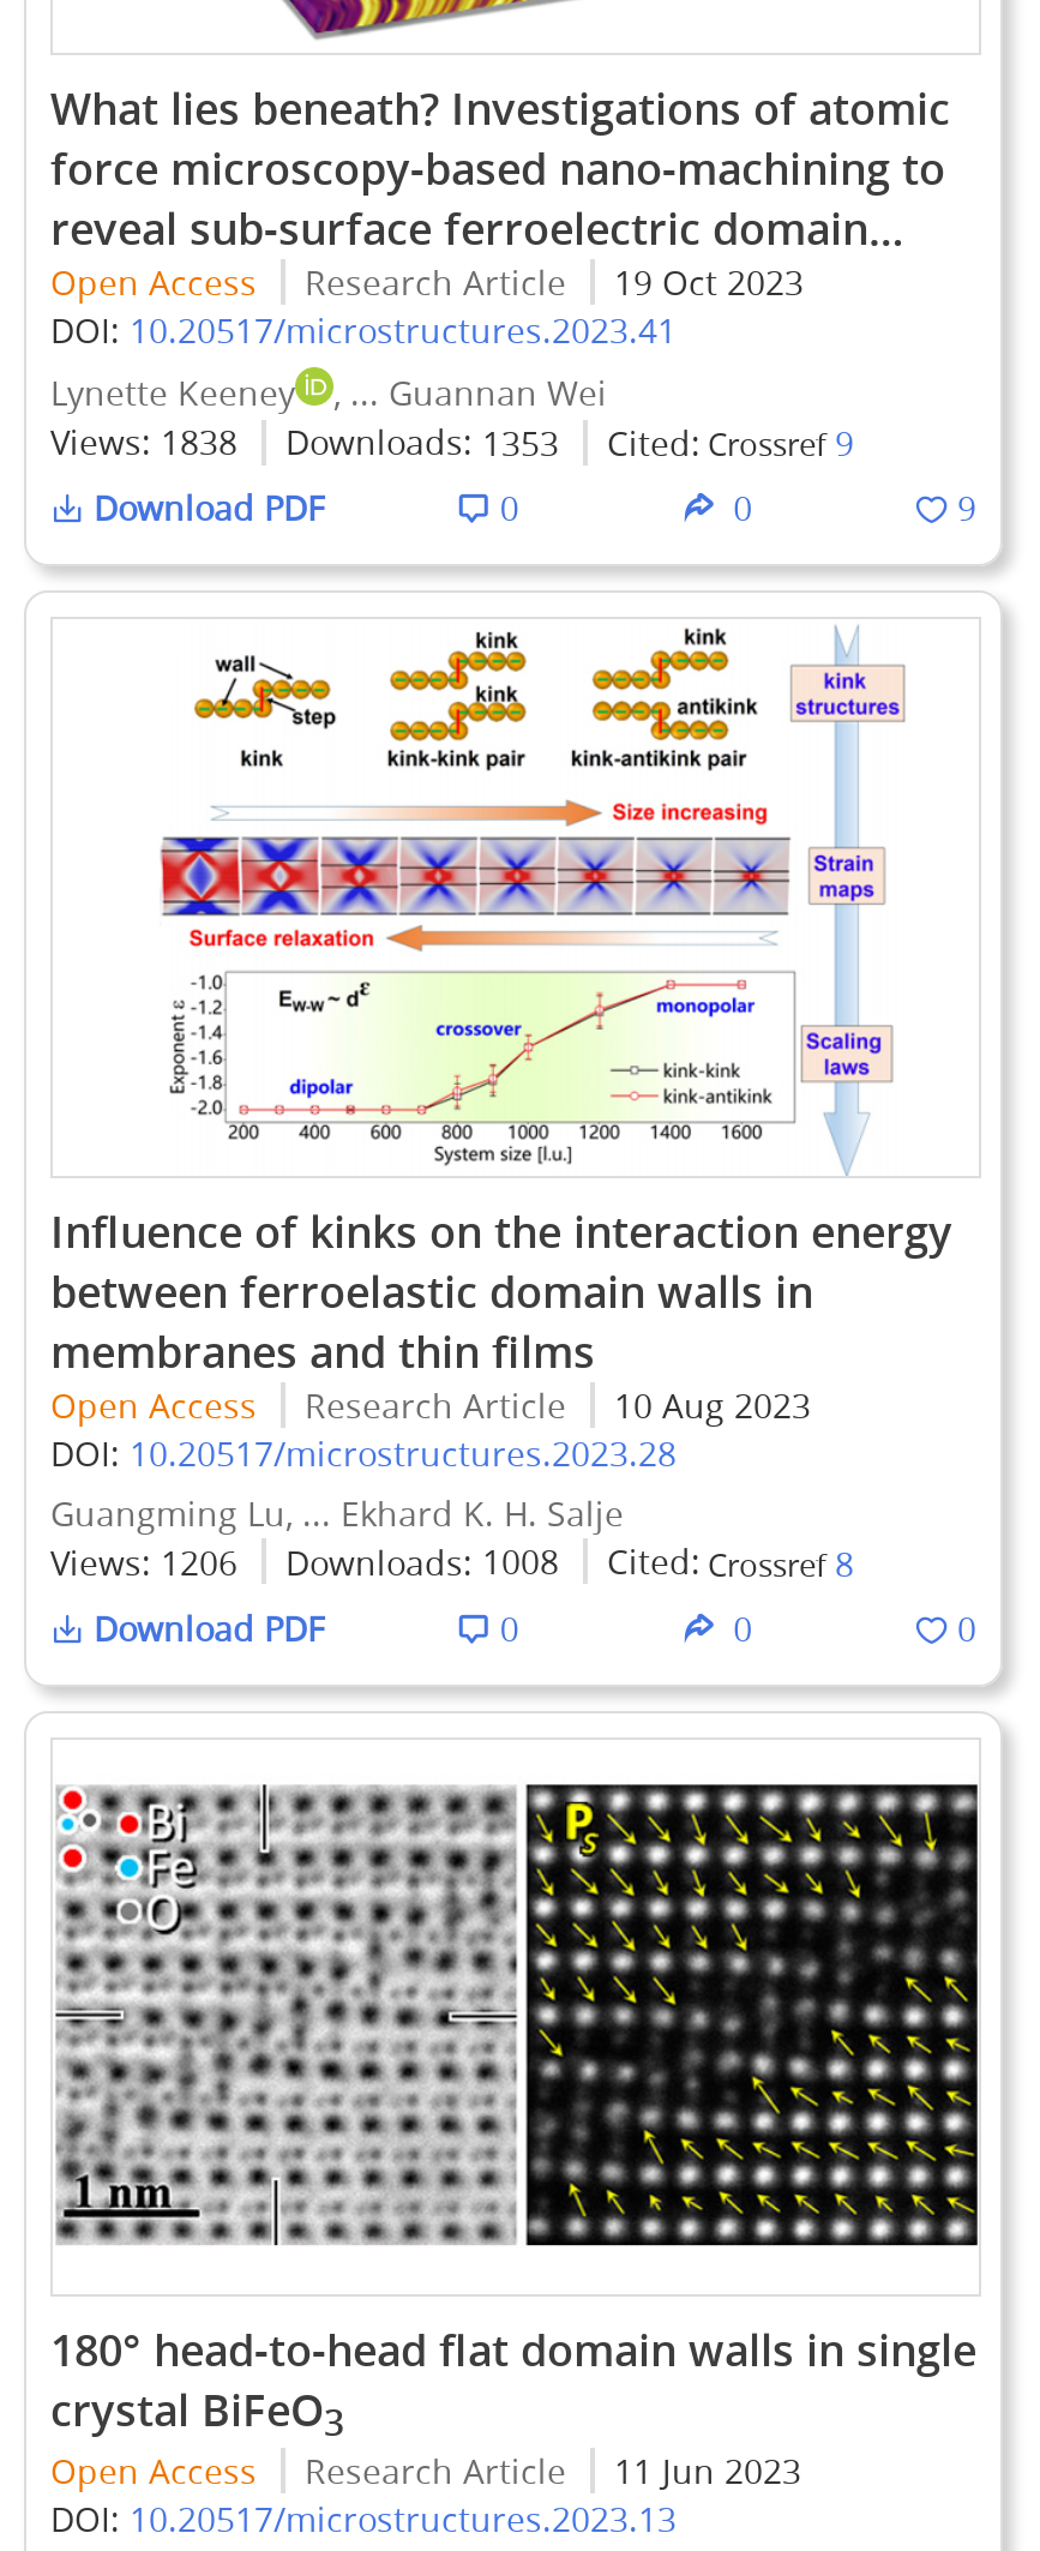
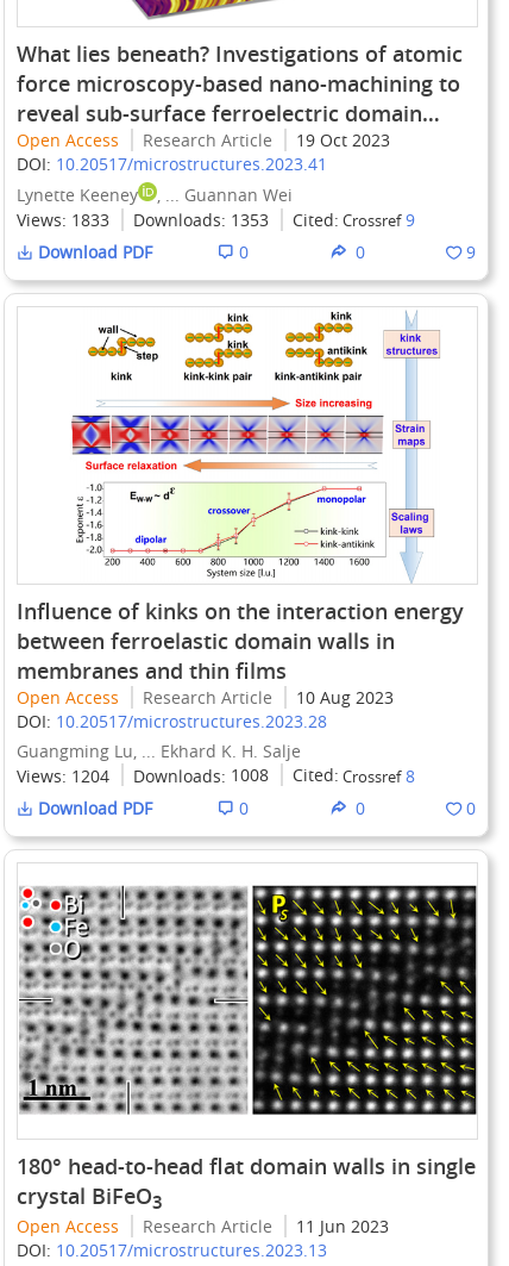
- Views: 1838 Downloads: 1353 Cited: Crossref 9
+ Views: 1833 Downloads: 1353 Cited: Crossref 9

- Views: 1206 Downloads: 1008 Cited: Crossref 8
+ Views: 1204 Downloads: 1008 Cited: Crossref 8
